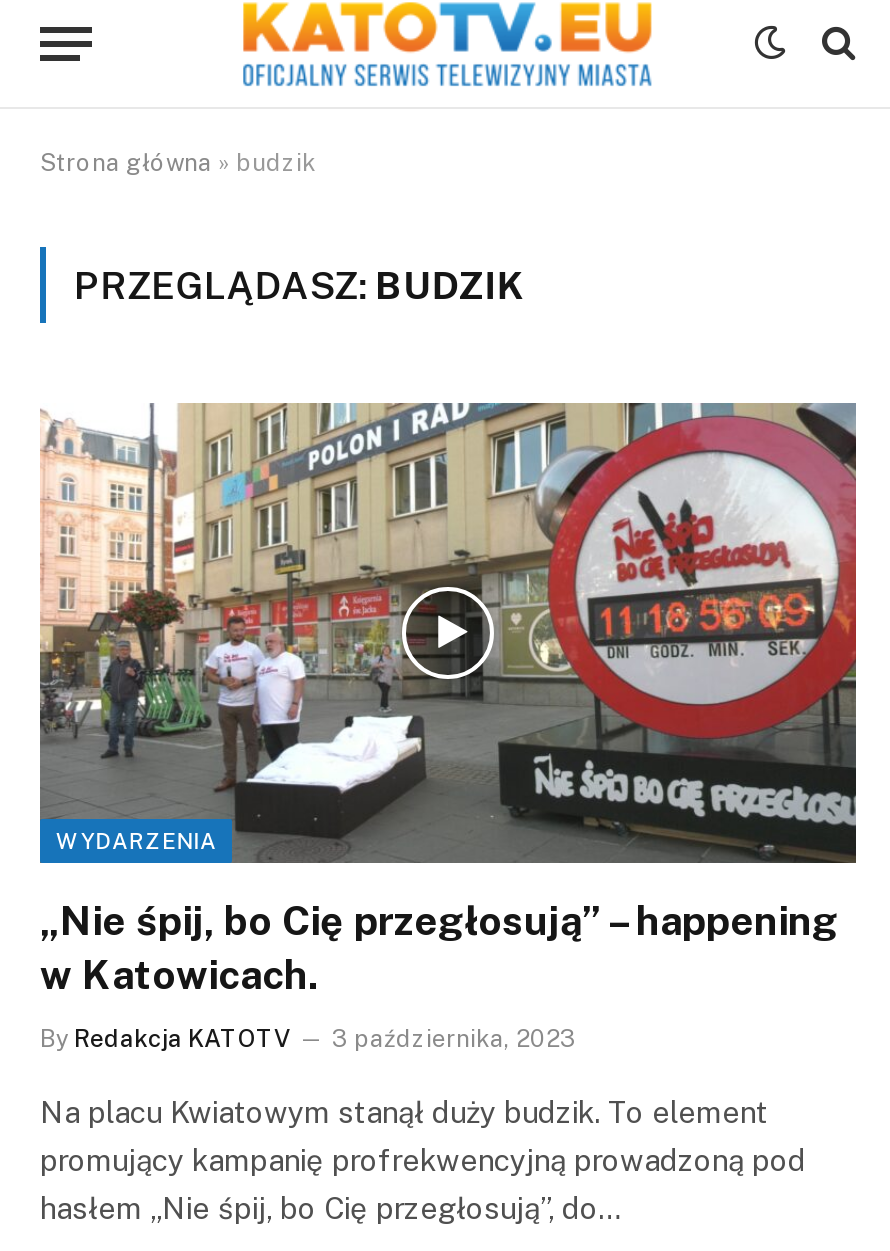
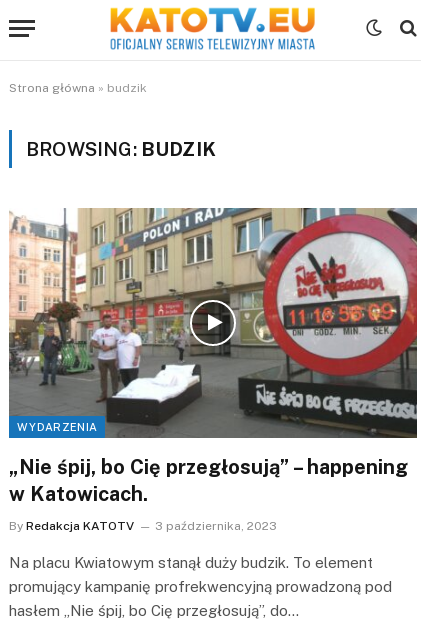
- PRZEGLĄDASZ: BUDZIK
+ BROWSING: BUDZIK
